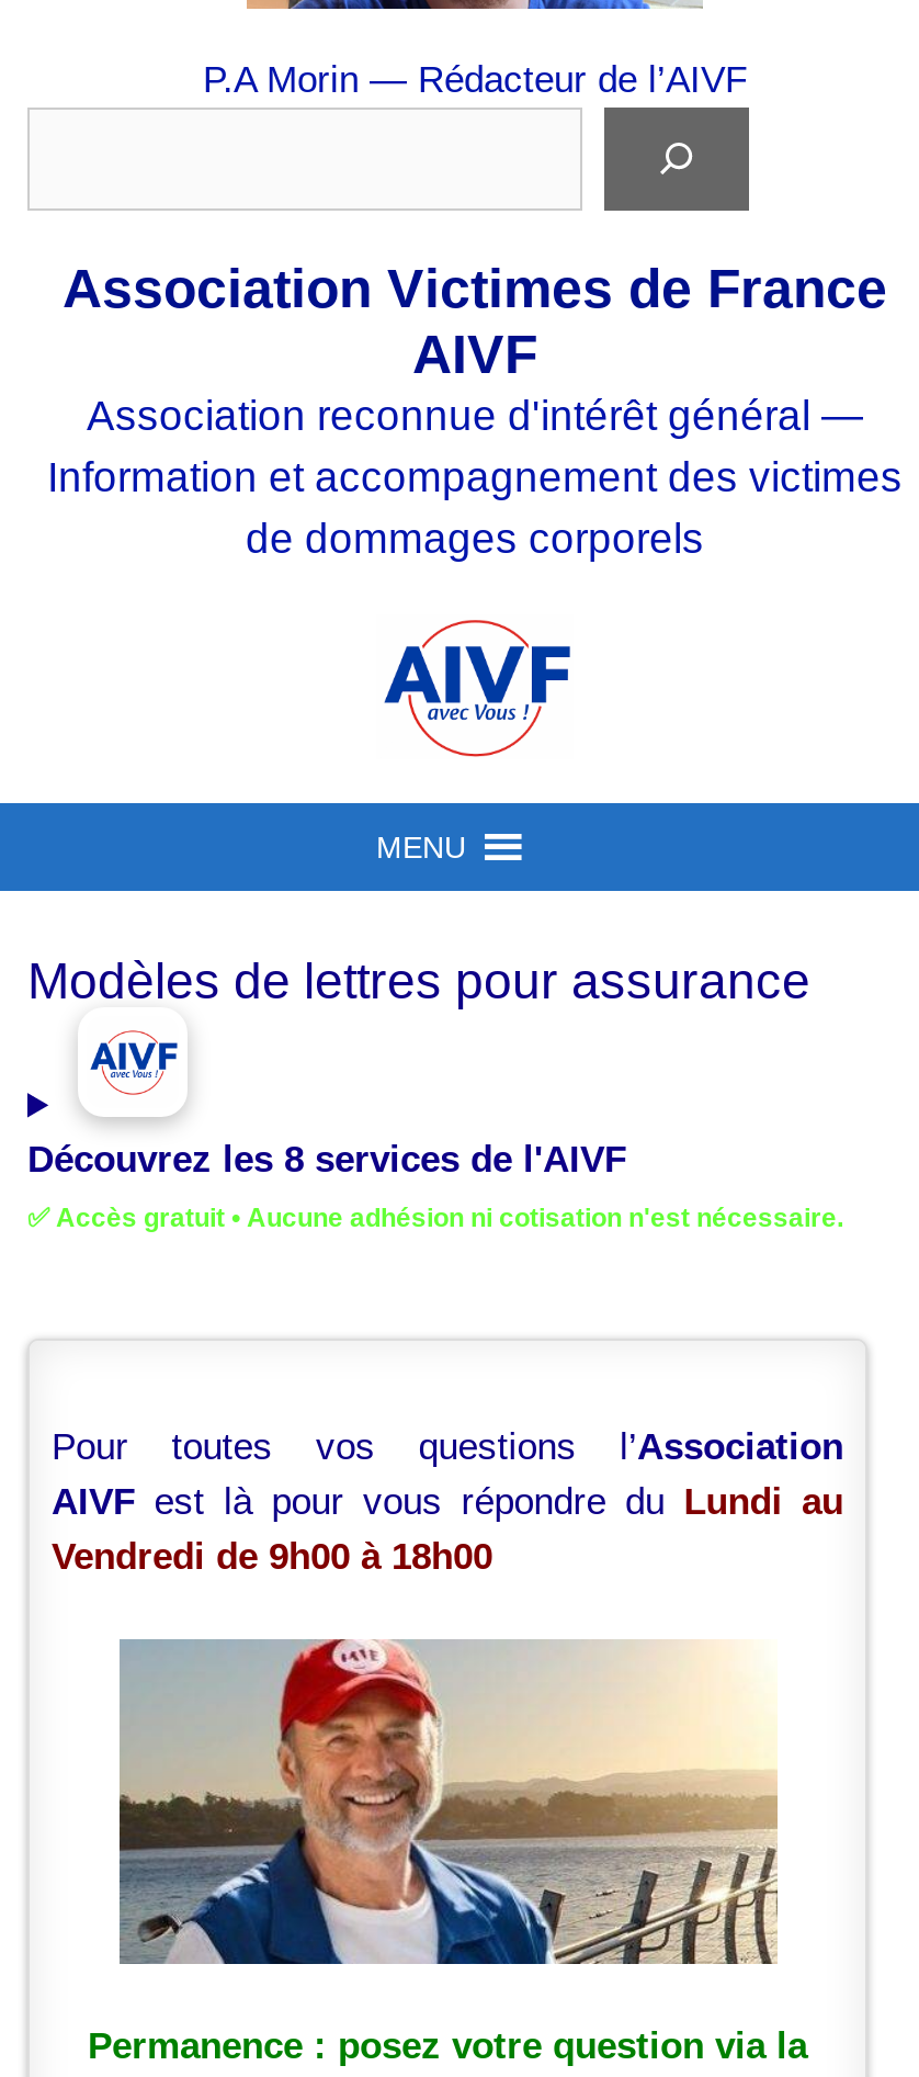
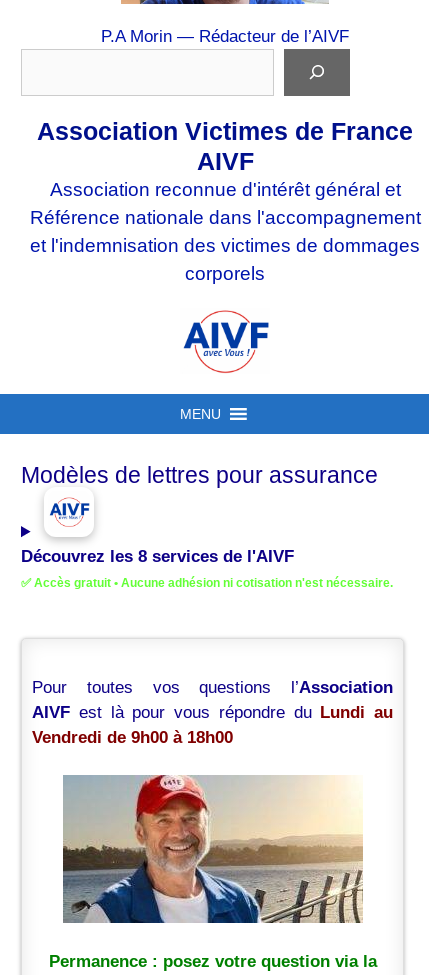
- Association reconnue d'intérêt général —
- Information et accompagnement des victimes
- de dommages corporels
+ Association reconnue d'intérêt général et
+ Référence nationale dans l'accompagnement
+ et l'indemnisation des victimes de dommages
+ corporels
